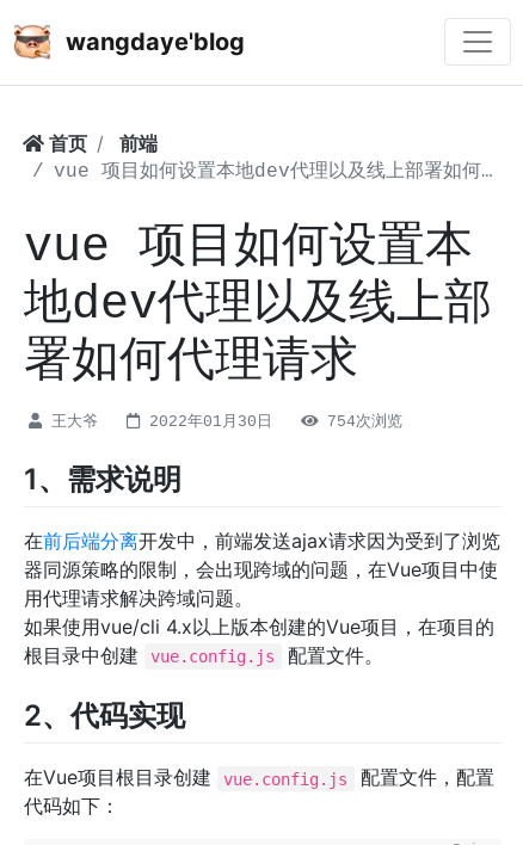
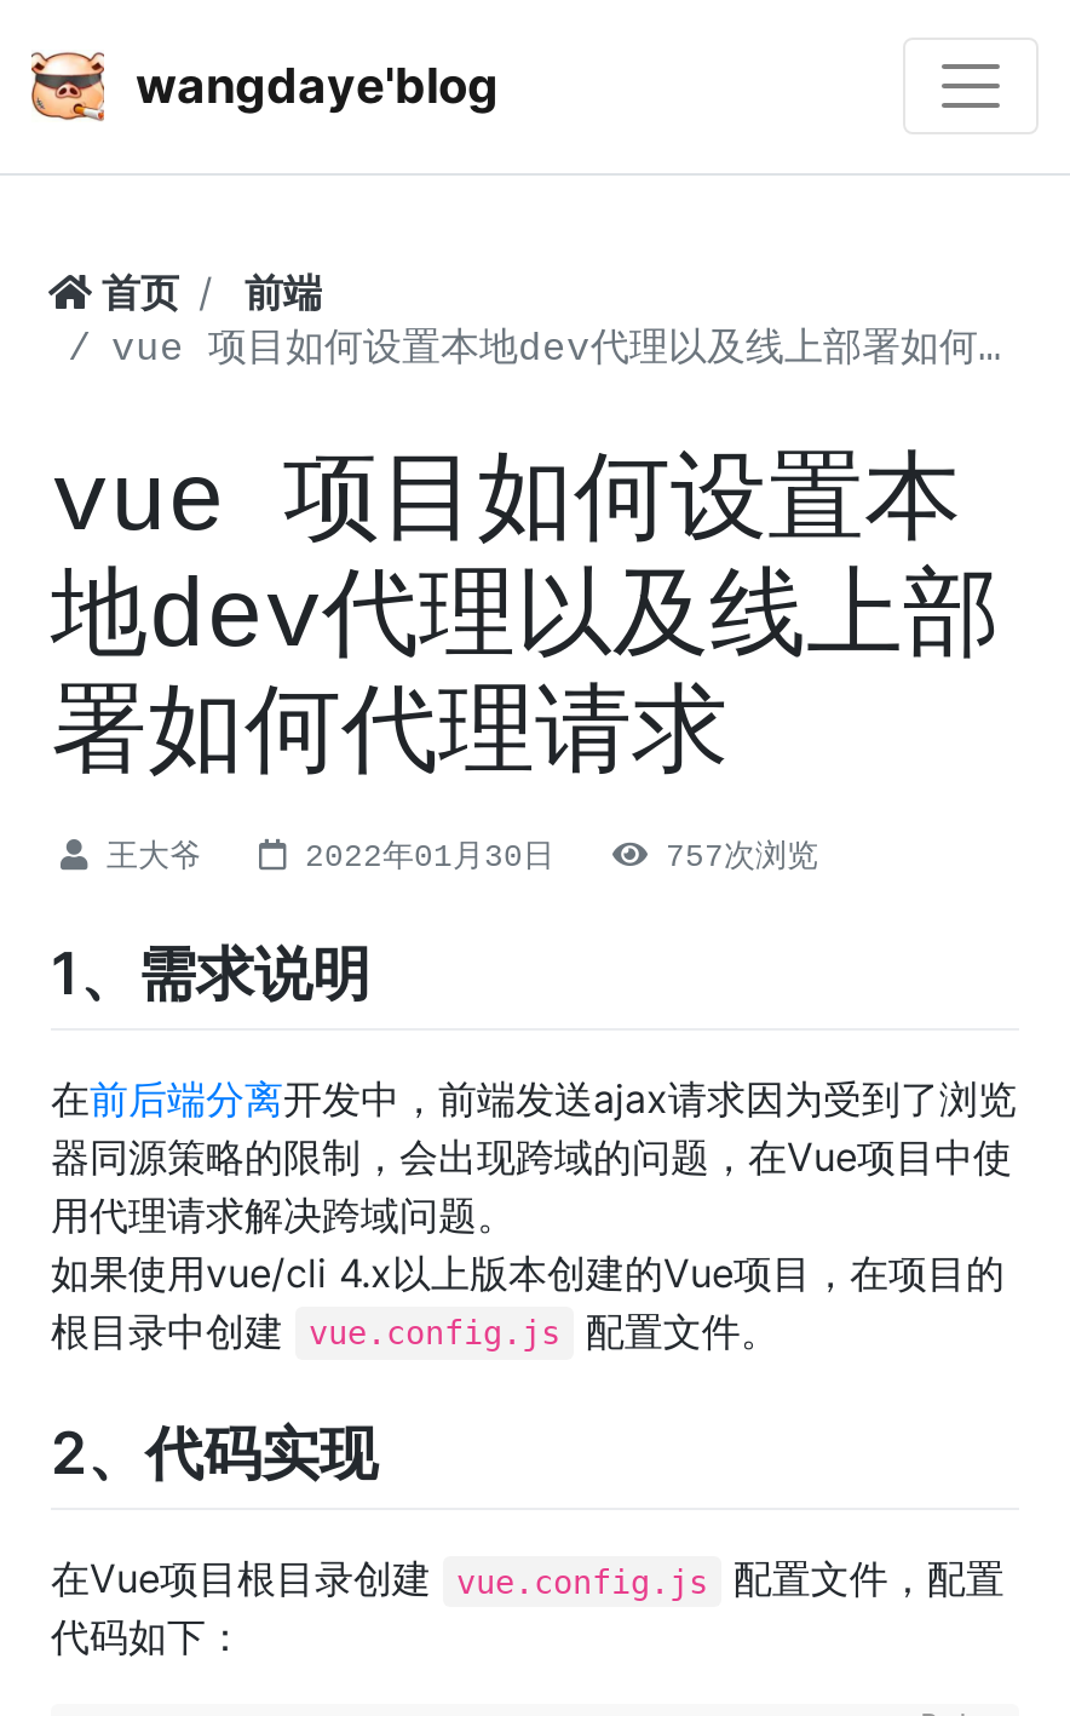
- 754次浏览
+ 757次浏览
